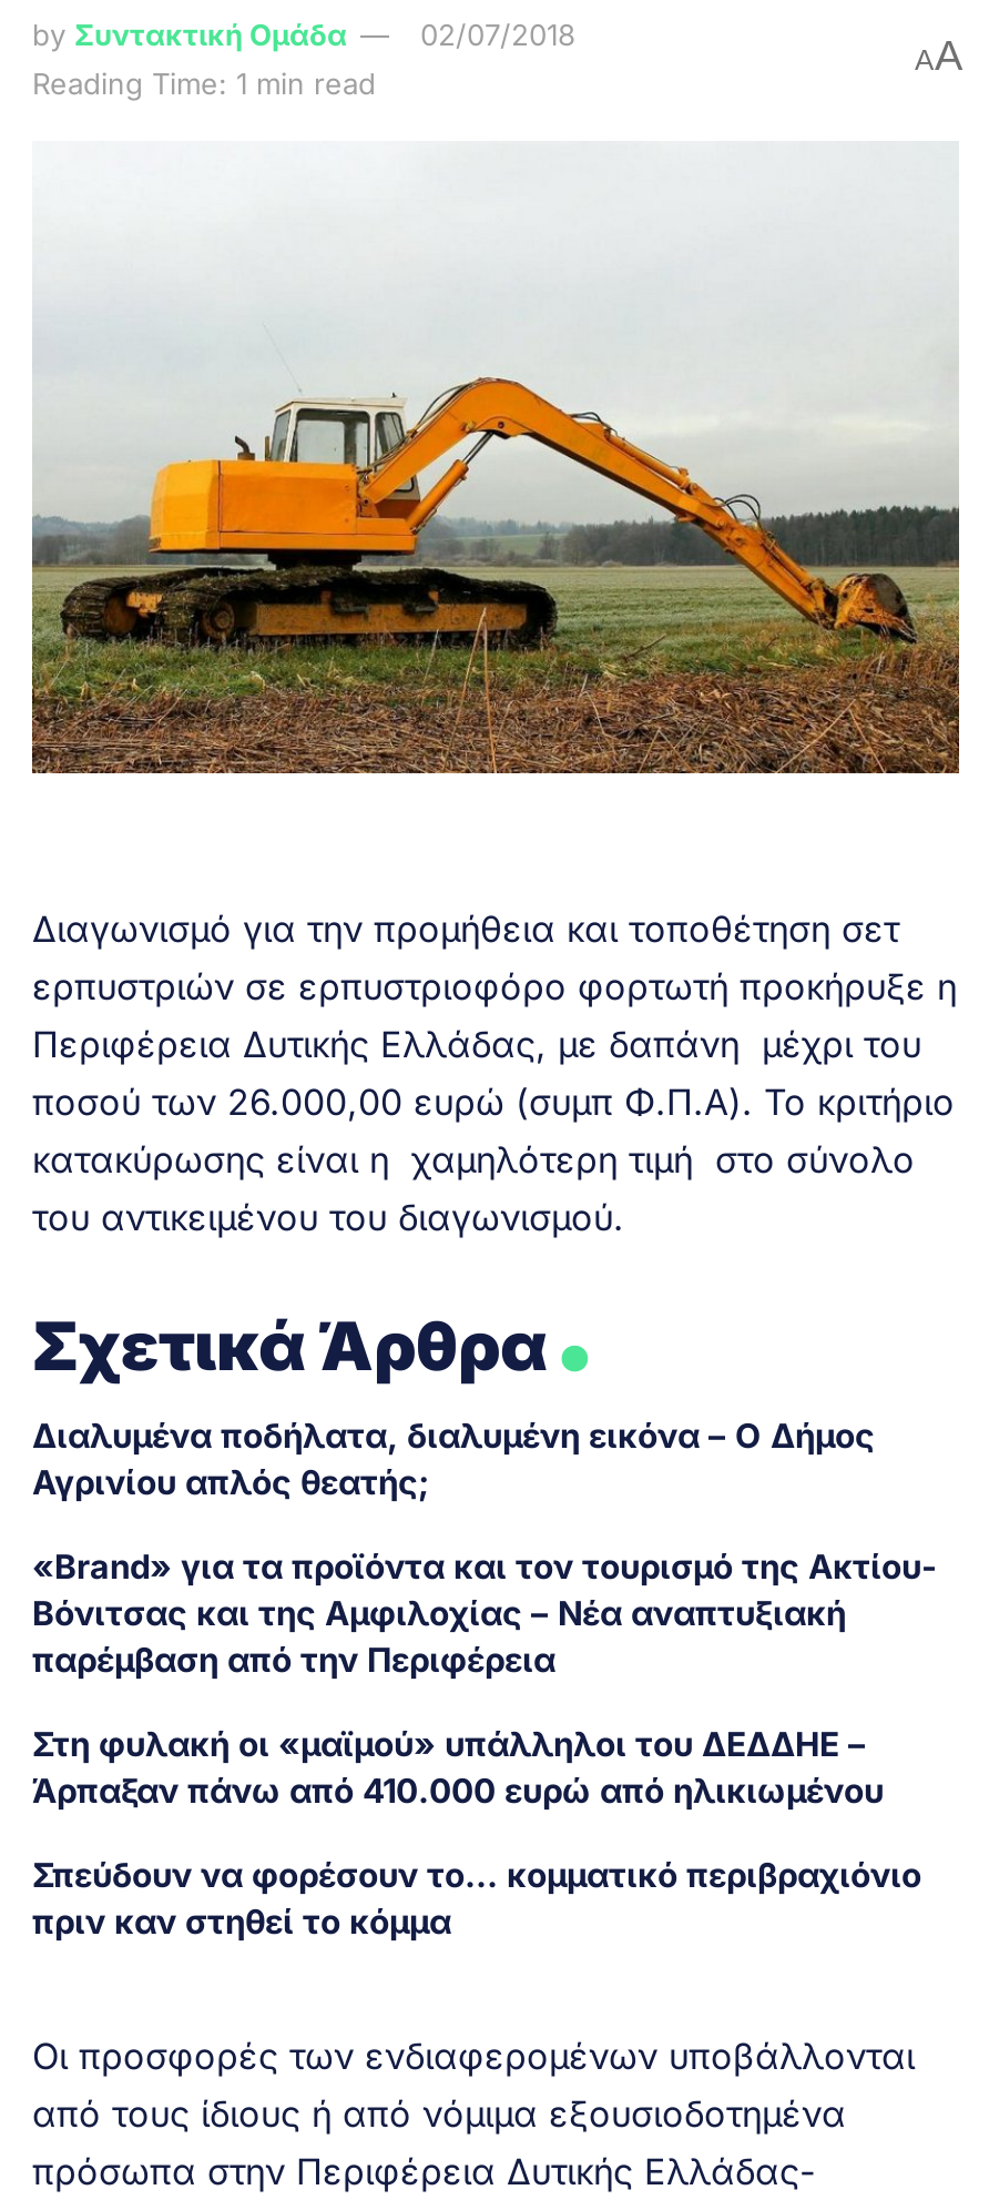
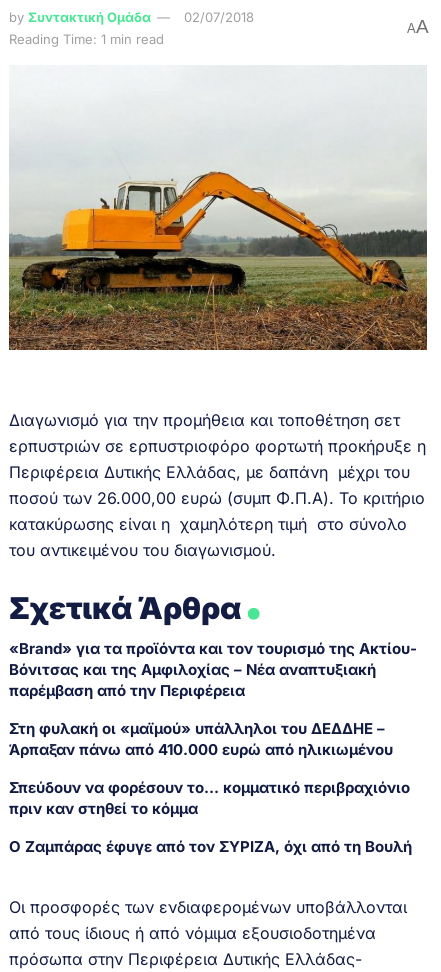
- Διαλυμένα ποδήλατα, διαλυμένη εικόνα – Ο Δήμος
- Αγρινίου απλός θεατής;

moved up: «Brand» για τα προϊόντα και τον τουρισμό της Ακτίου- | Βόνιτσας και της Αμφιλοχίας – Νέα αναπτυξιακή | παρέμβαση από την Περιφέρεια | Στη φυλακή οι «μαϊμού» υπάλληλοι του ΔΕΔΔΗΕ – | Άρπαξαν πάνω από 410.000 ευρώ από ηλικιωμένου | Σπεύδουν να φορέσουν το… κομματικό περιβραχιόνιο | πριν καν στηθεί το κόμμα

+ Ο Ζαμπάρας έφυγε από τον ΣΥΡΙΖΑ, όχι από τη Βουλή
